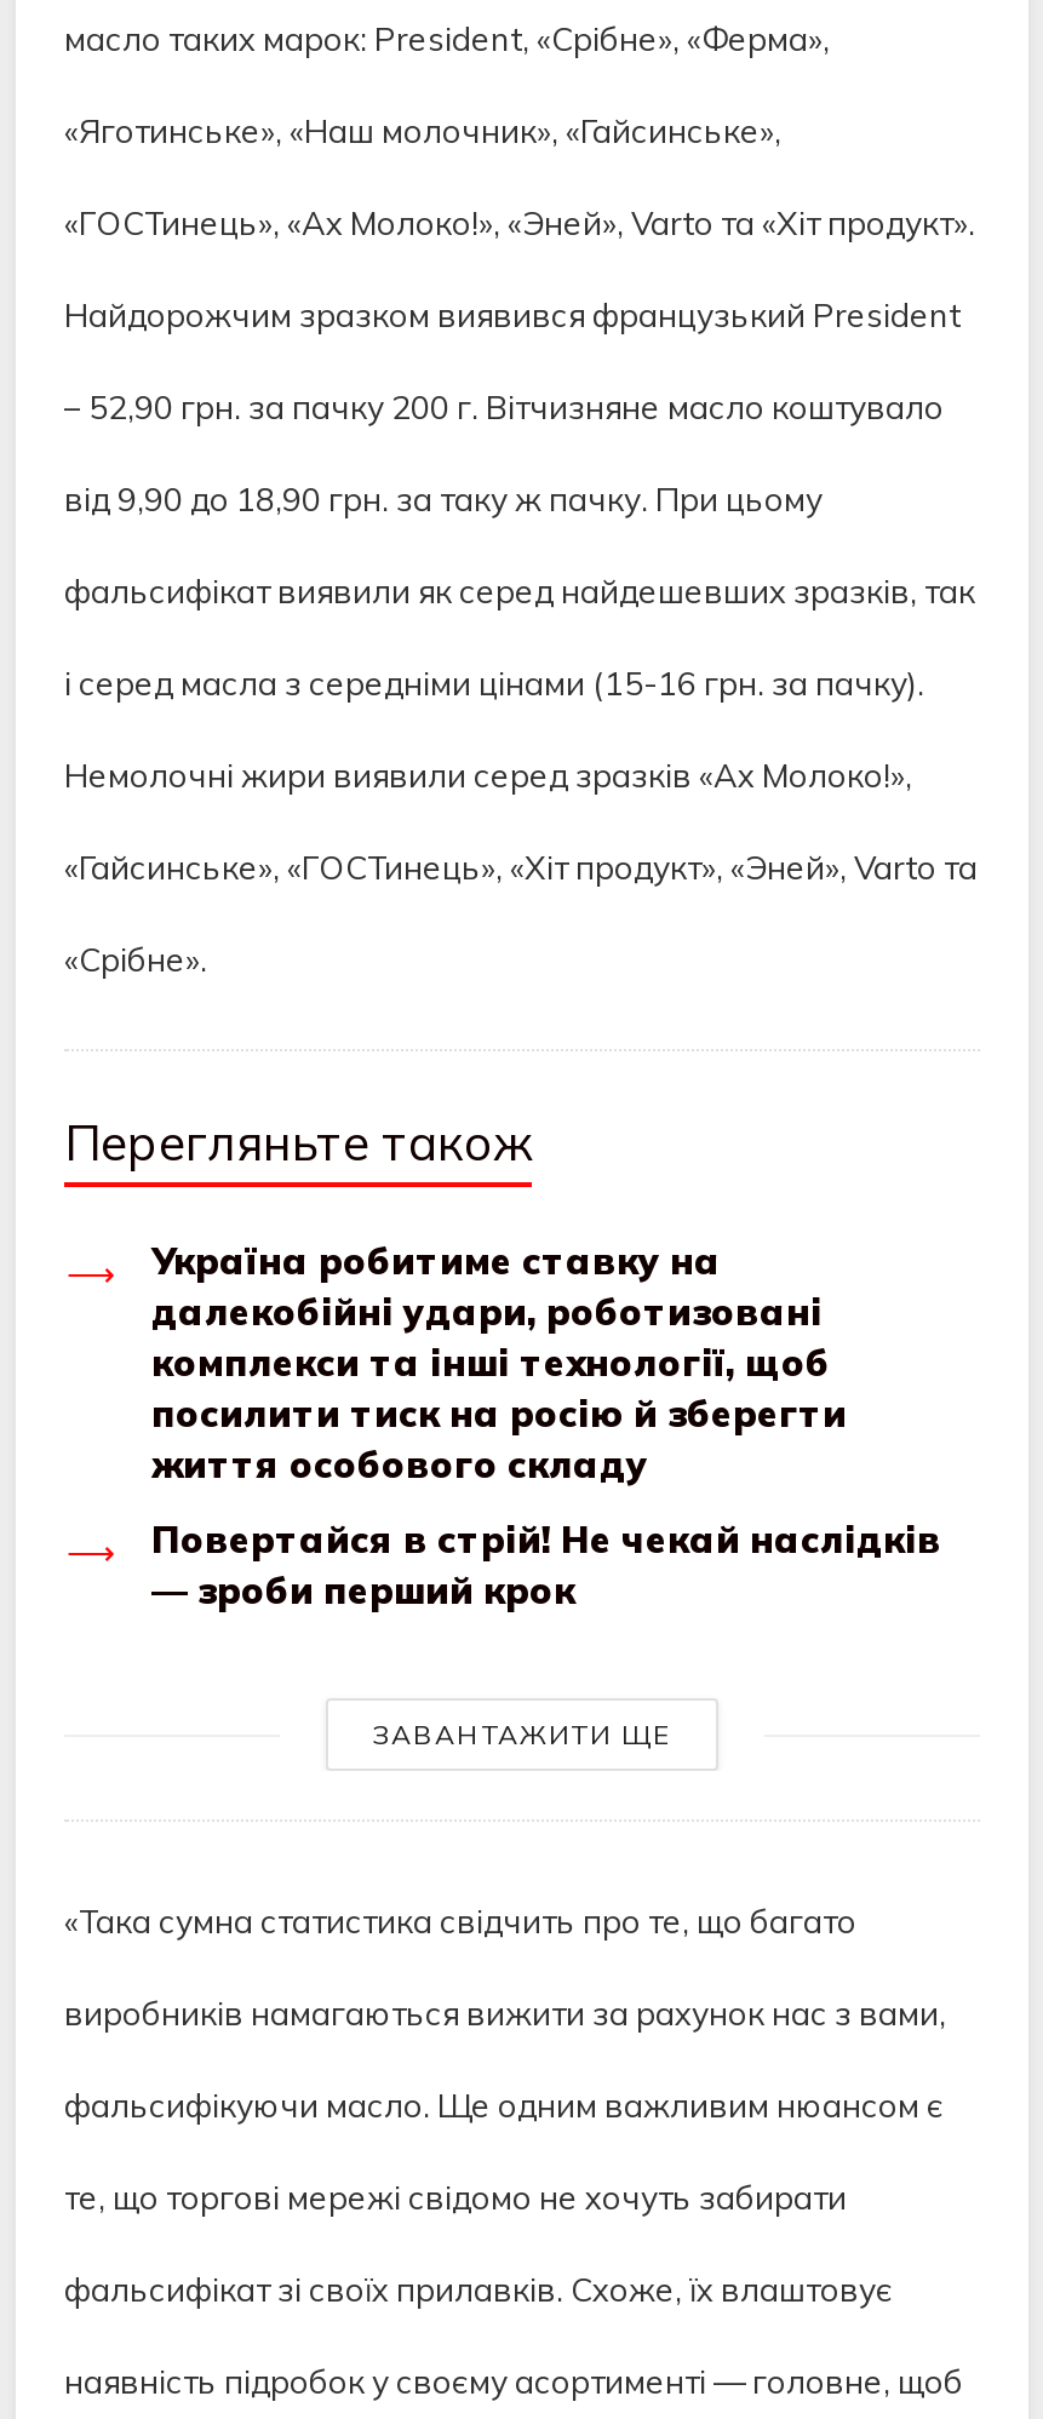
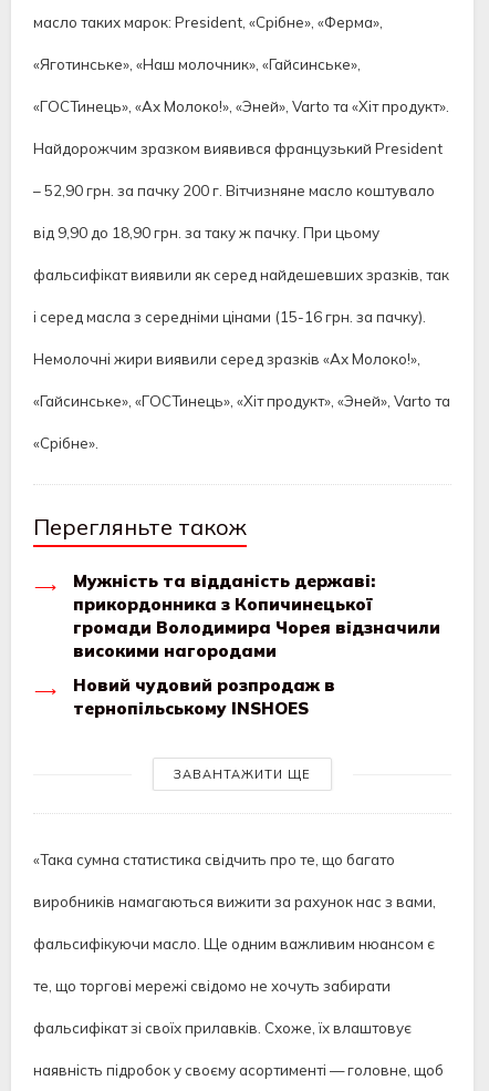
- Україна робитиме ставку на
- далекобійні удари, роботизовані
- комплекси та інші технології, щоб
- посилити тиск на росію й зберегти
- життя особового складу
+ Мужність та відданість державі:
+ прикордонника з Копичинецької
+ громади Володимира Чорея відзначили
+ високими нагородами

- Повертайся в стрій! Не чекай наслідків
- — зроби перший крок
+ Новий чудовий розпродаж в
+ тернопільському INSHOES
